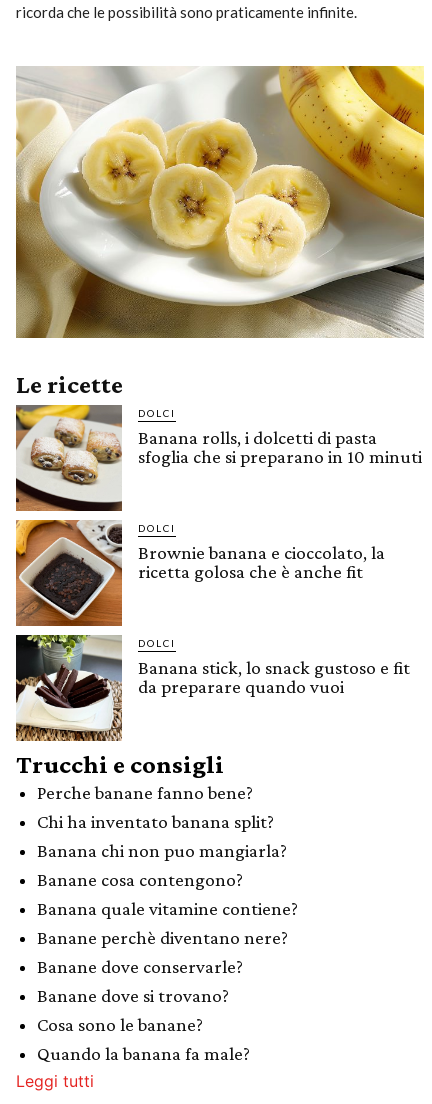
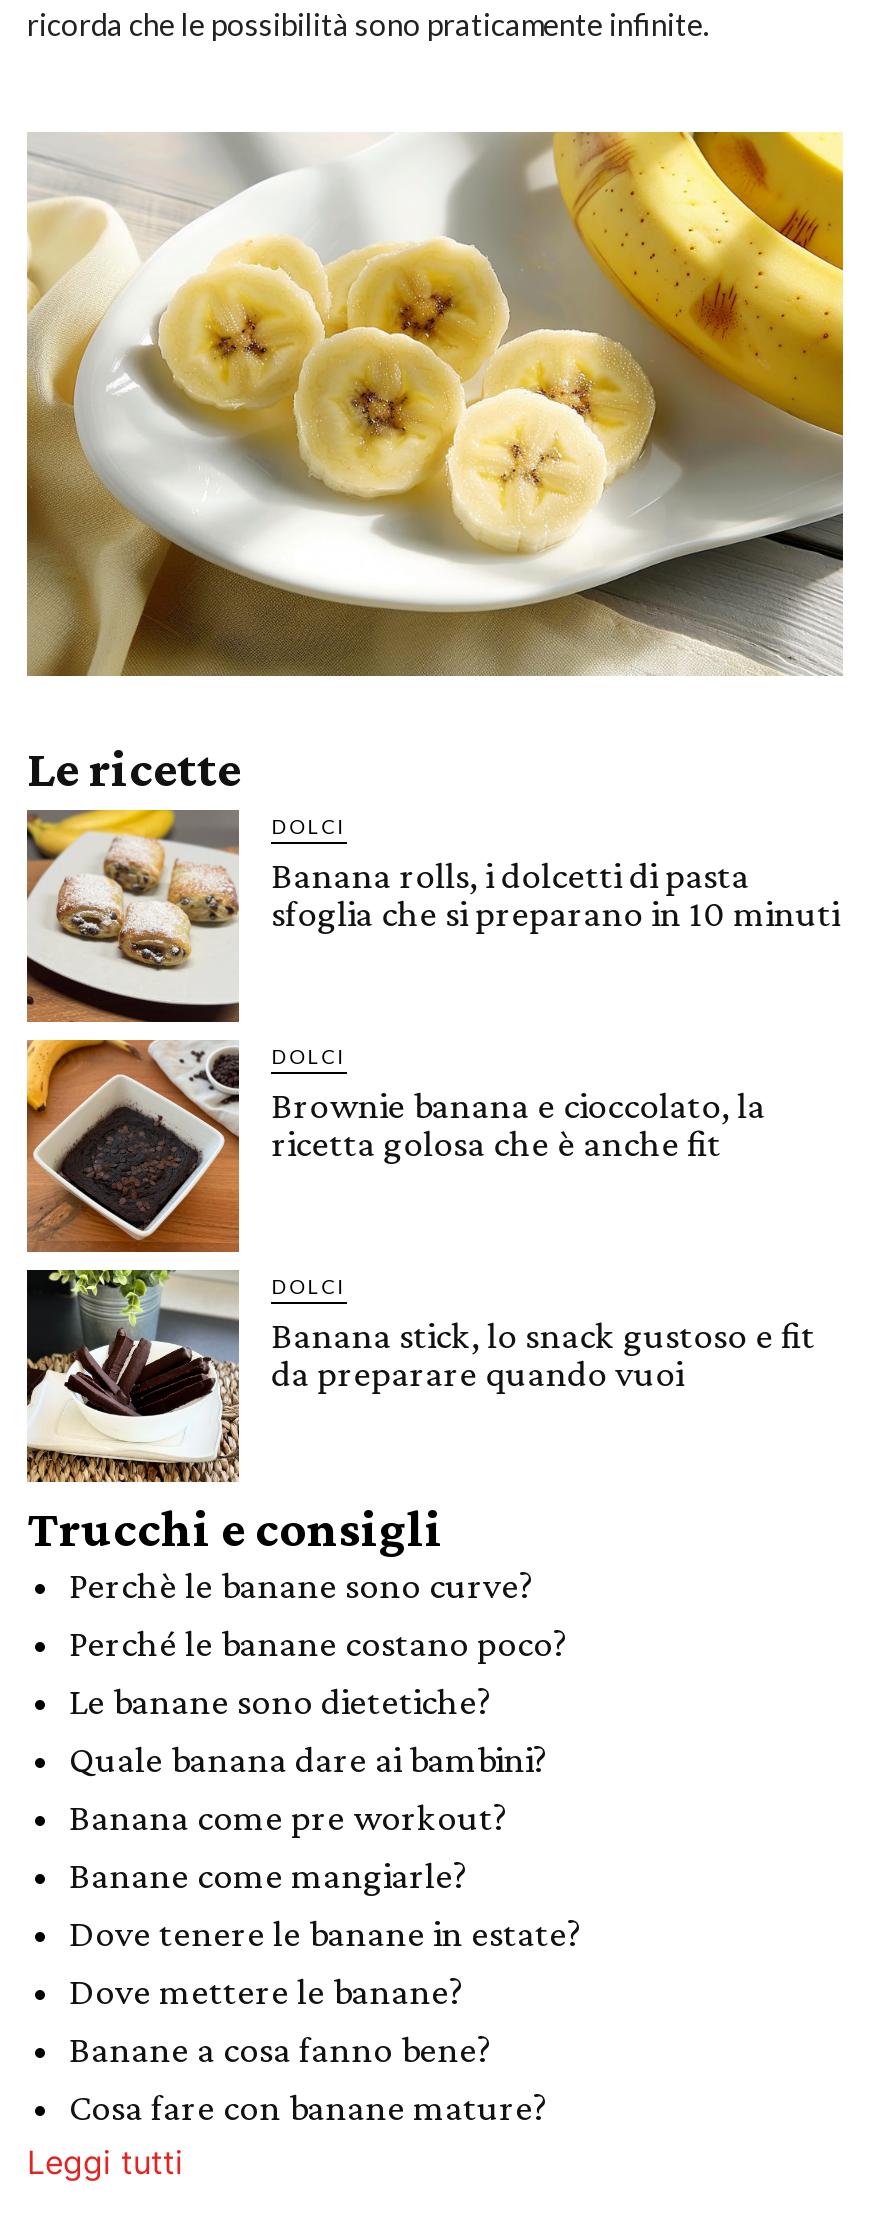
- Perche banane fanno bene?
- Chi ha inventato banana split?
- Banana chi non puo mangiarla?
- Banane cosa contengono?
- Banana quale vitamine contiene?
- Banane perchè diventano nere?
- Banane dove conservarle?
- Banane dove si trovano?
- Cosa sono le banane?
- Quando la banana fa male?
+ Perchè le banane sono curve?
+ Perché le banane costano poco?
+ Le banane sono dietetiche?
+ Quale banana dare ai bambini?
+ Banana come pre workout?
+ Banane come mangiarle?
+ Dove tenere le banane in estate?
+ Dove mettere le banane?
+ Banane a cosa fanno bene?
+ Cosa fare con banane mature?
